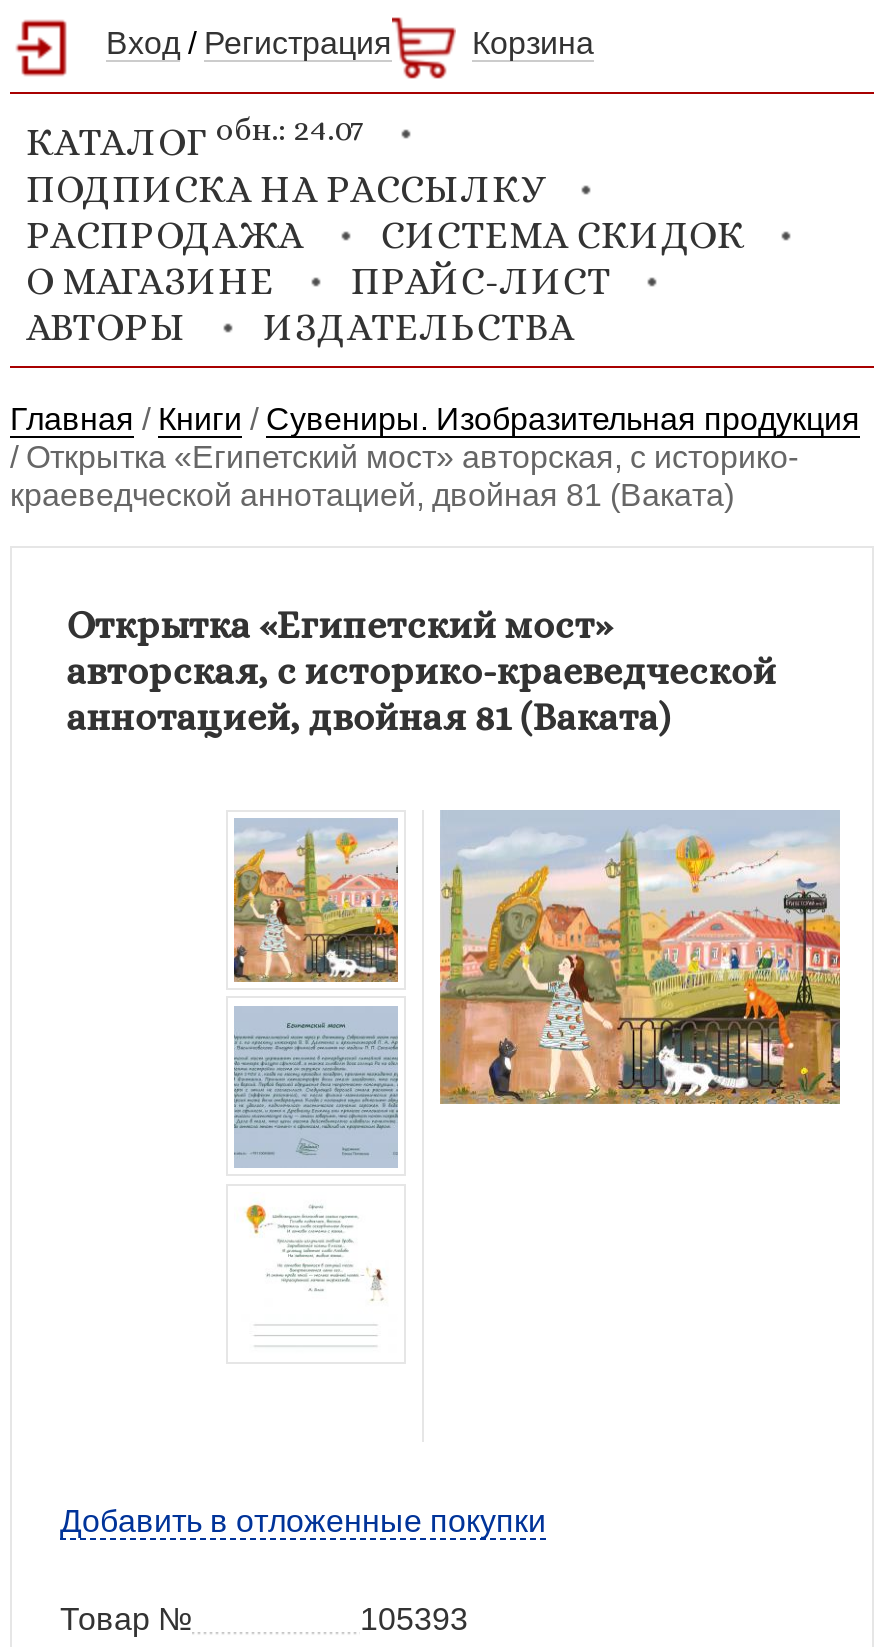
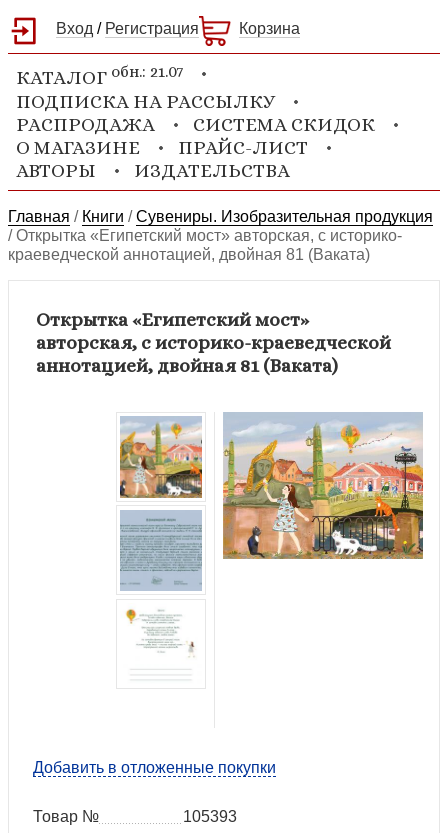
- КАТАЛОГ обн.: 24.07
+ КАТАЛОГ обн.: 21.07
